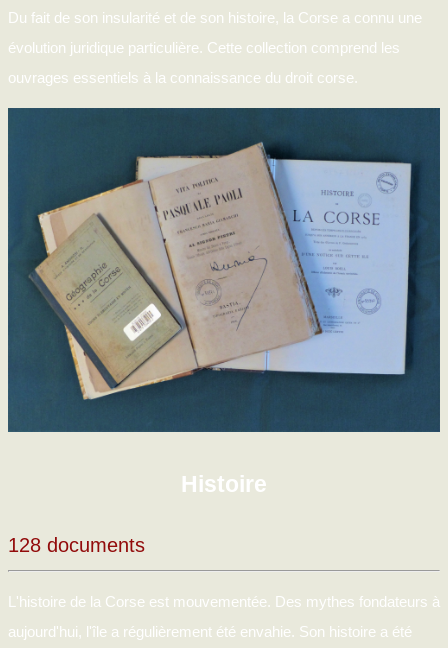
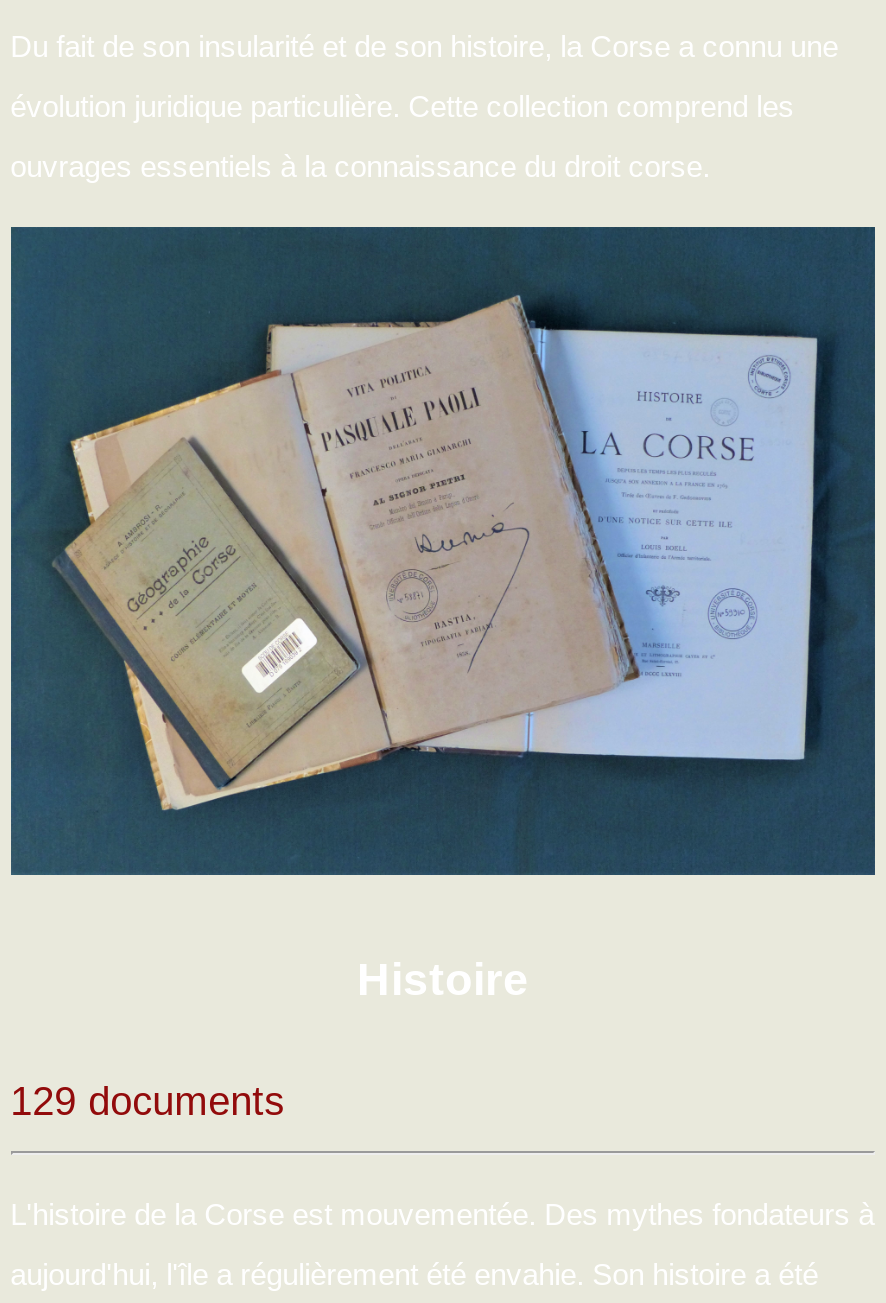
- 128 documents
+ 129 documents
